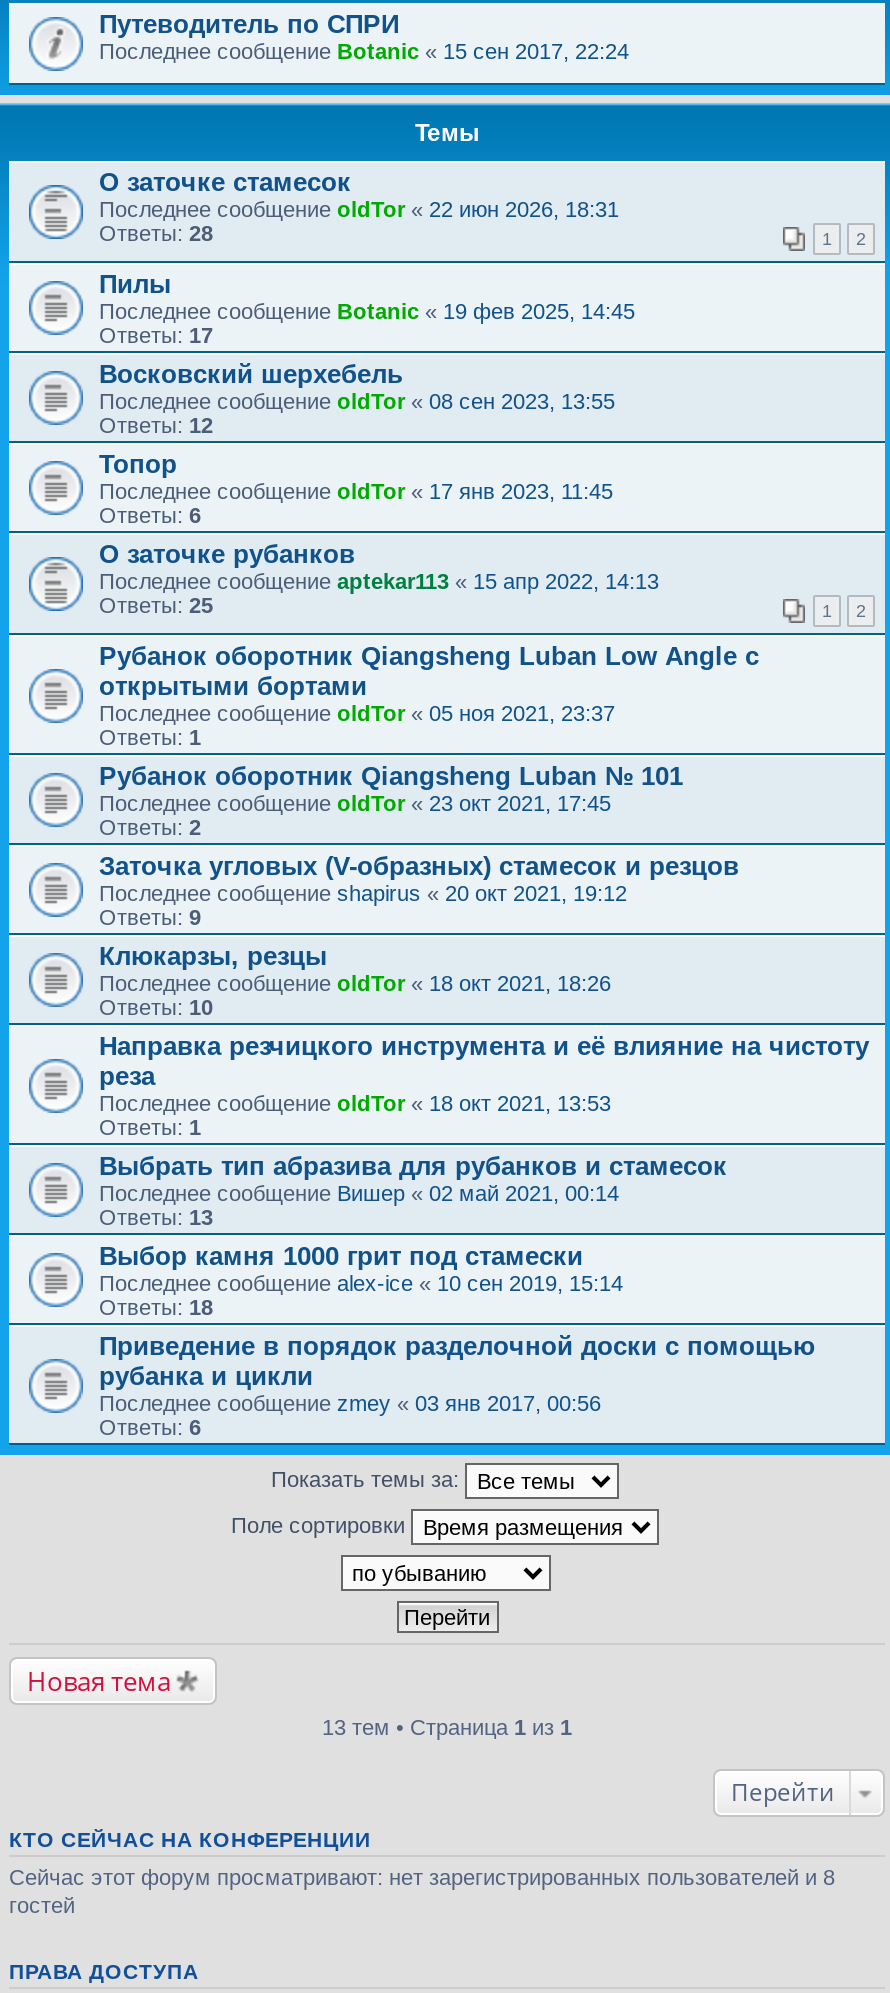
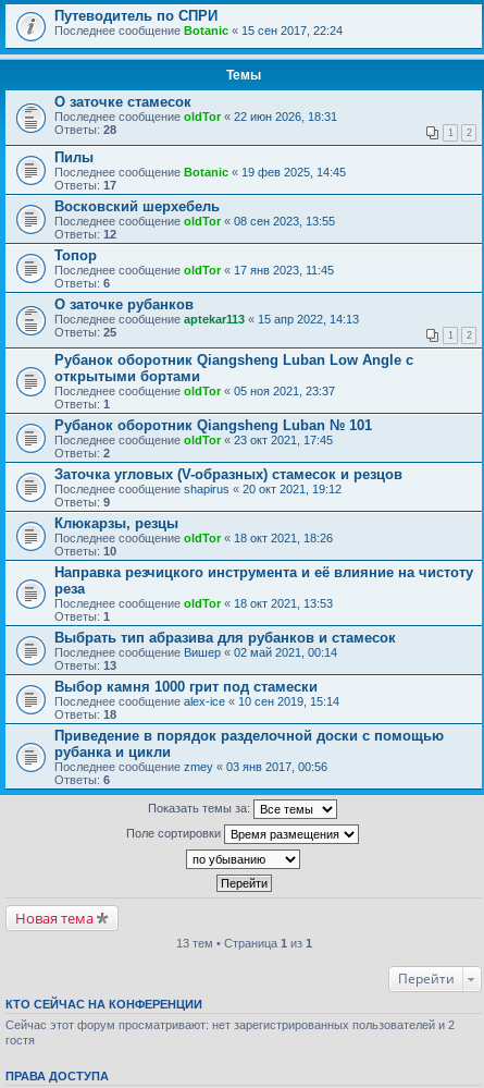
- Сейчас этот форум просматривают: нет зарегистрированных пользователей и 8
- гостей
+ Сейчас этот форум просматривают: нет зарегистрированных пользователей и 2
+ гостя
